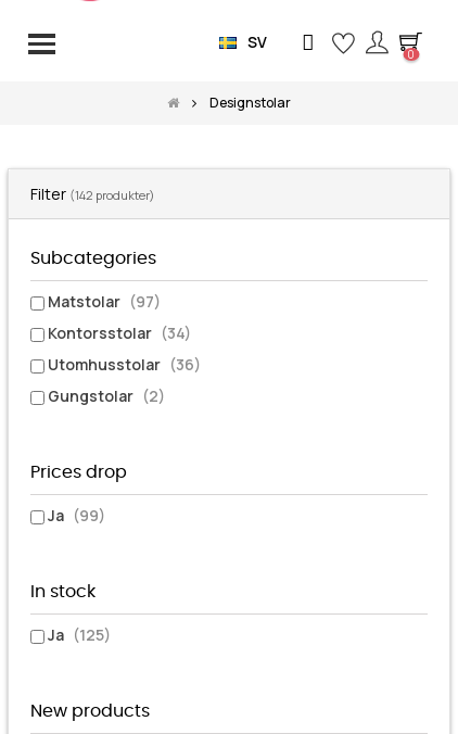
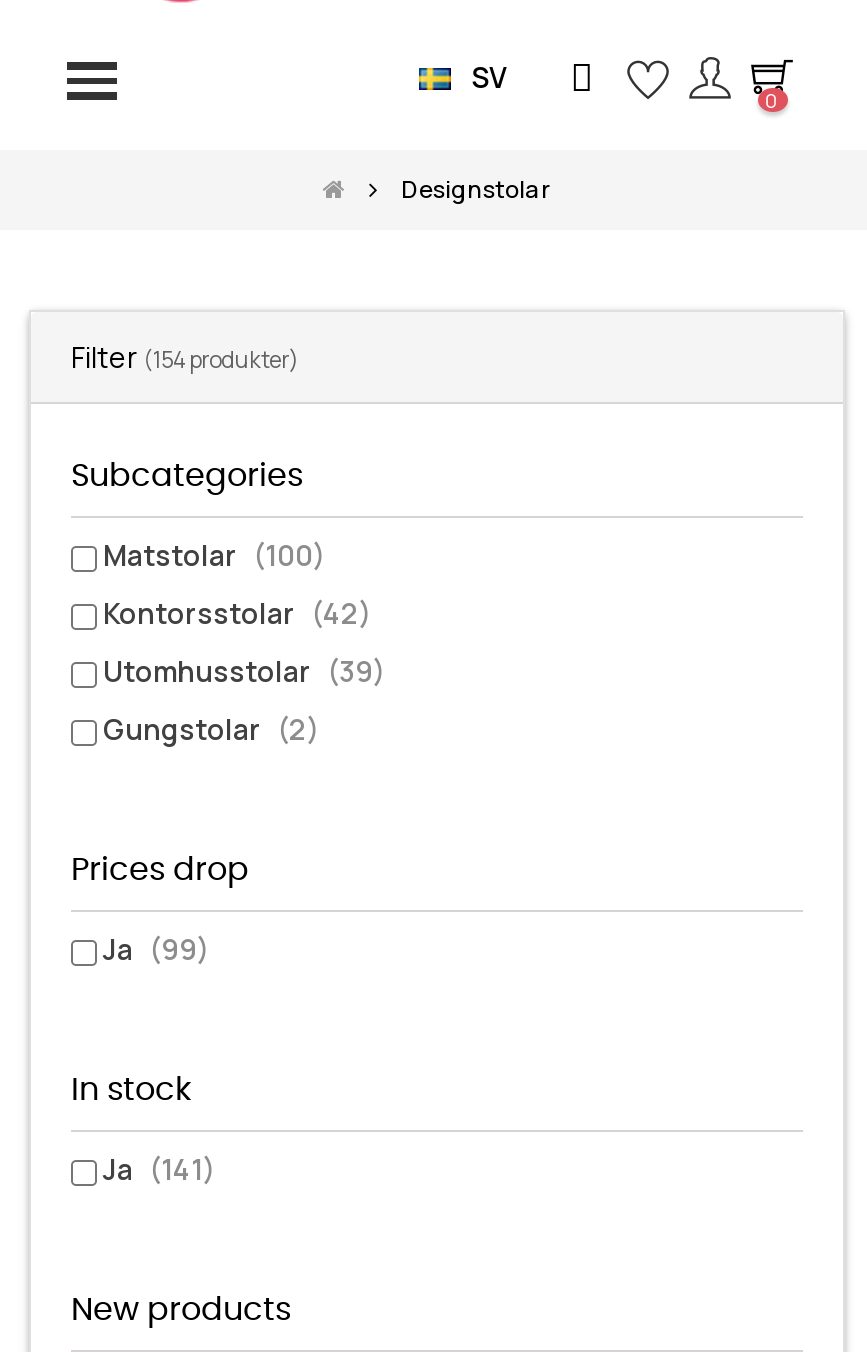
- Filter (142 produkter)
+ Filter (154 produkter)

- Matstolar (97)
+ Matstolar (100)

- Kontorsstolar (34)
+ Kontorsstolar (42)

- Utomhusstolar (36)
+ Utomhusstolar (39)

- Ja (125)
+ Ja (141)
